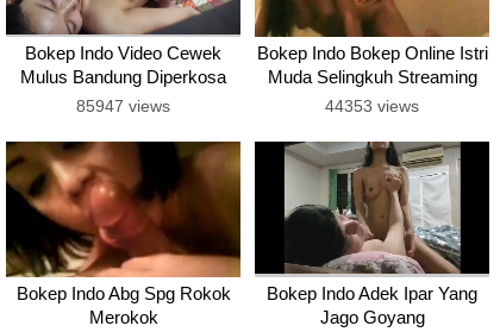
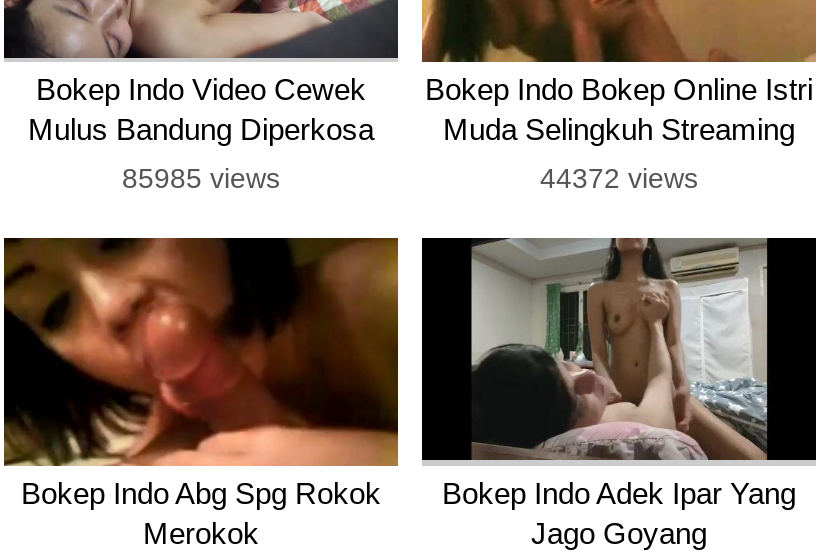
- 85947 views
+ 85985 views

- 44353 views
+ 44372 views
